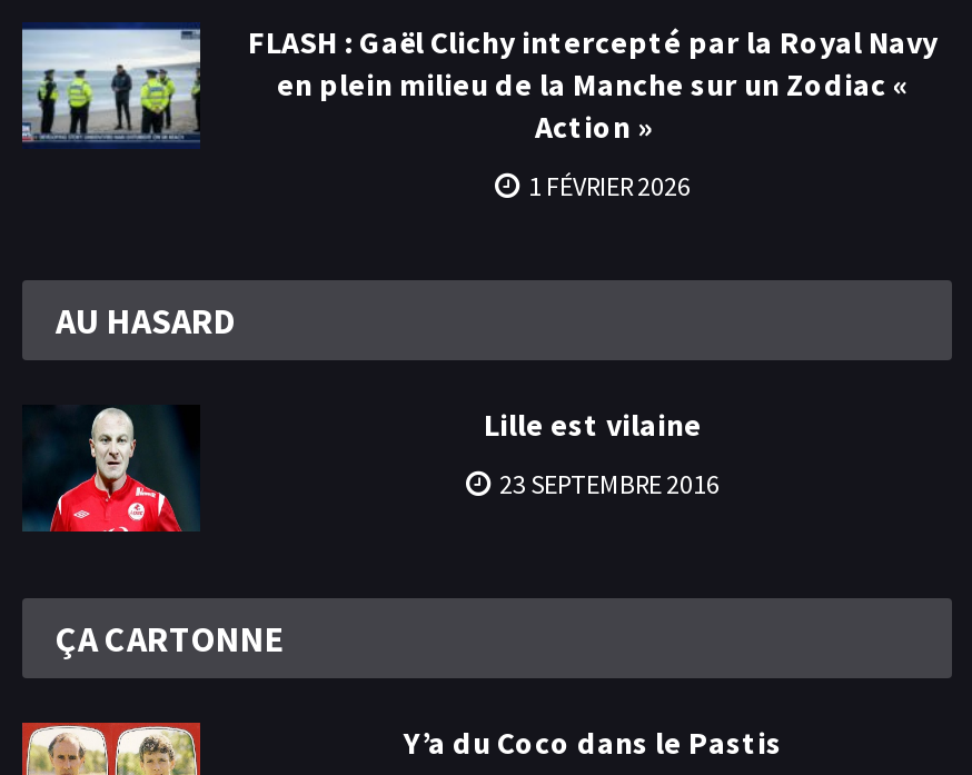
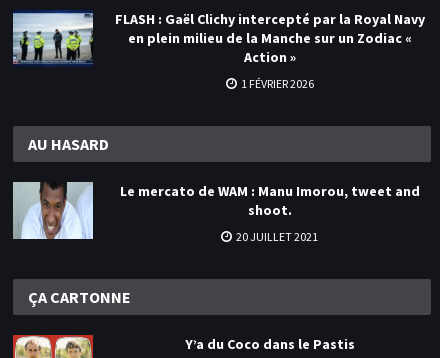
- [image]
+ [image]

- Lille est vilaine
+ Le mercato de WAM : Manu Imorou, tweet and
+ shoot.

- 23 SEPTEMBRE 2016
+ 20 JUILLET 2021
